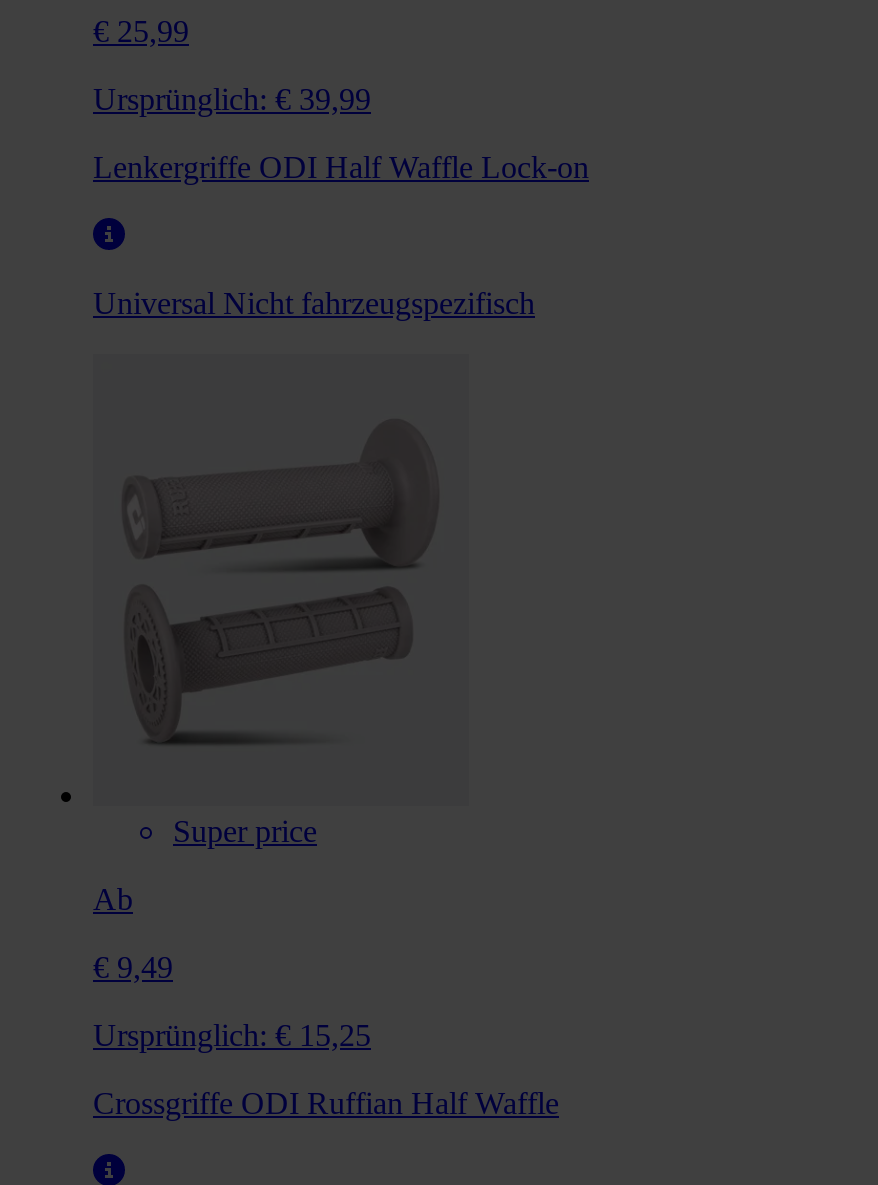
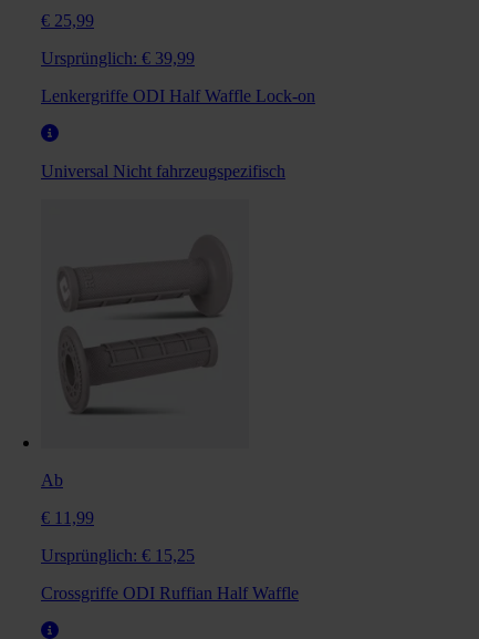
- Super price

- € 9,49
+ € 11,99
